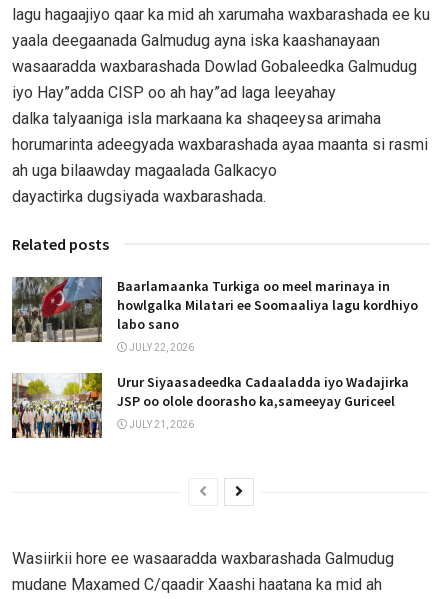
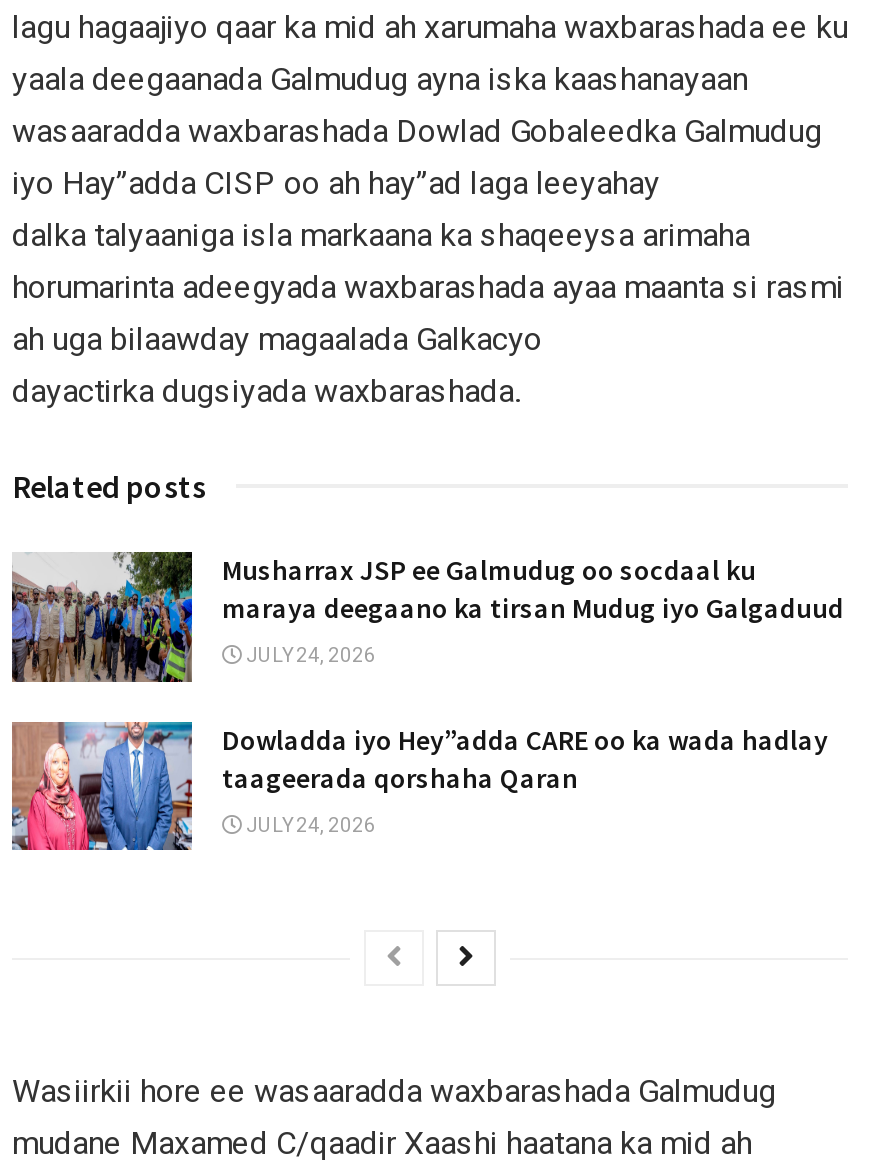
- [image]
- Baarlamaanka Turkiga oo meel marinaya in
- howlgalka Milatari ee Soomaaliya lagu kordhiyo
- labo sano
+ [image]
+ Musharrax JSP ee Galmudug oo socdaal ku
+ maraya deegaano ka tirsan Mudug iyo Galgaduud

- JULY 22, 2026
+ JULY 24, 2026

- [image]
- Urur Siyaasadeedka Cadaaladda iyo Wadajirka
- JSP oo olole doorasho ka,sameeyay Guriceel
+ [image]
+ Dowladda iyo Hey”adda CARE oo ka wada hadlay
+ taageerada qorshaha Qaran

- JULY 21, 2026
+ JULY 24, 2026
